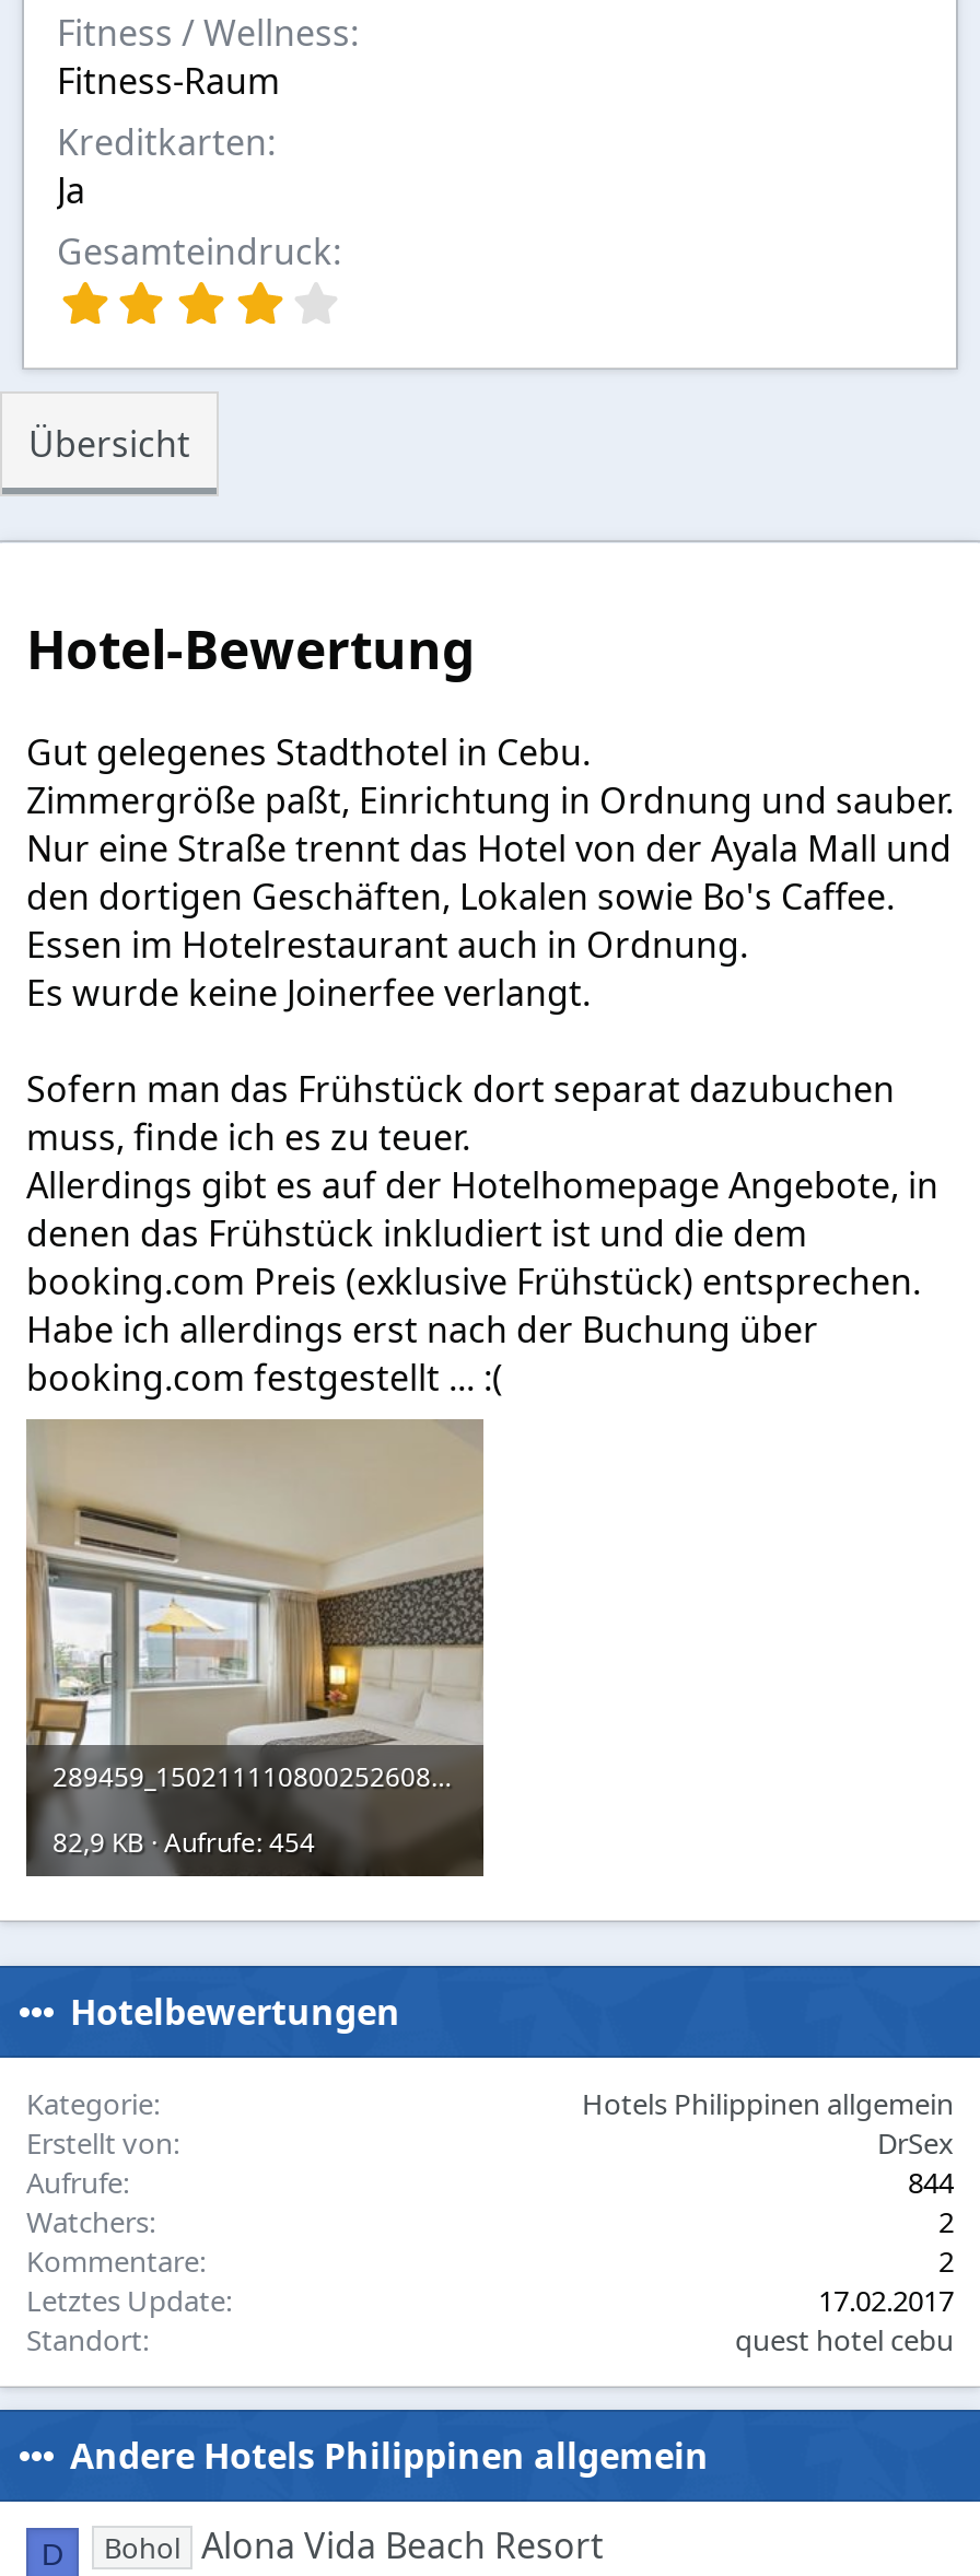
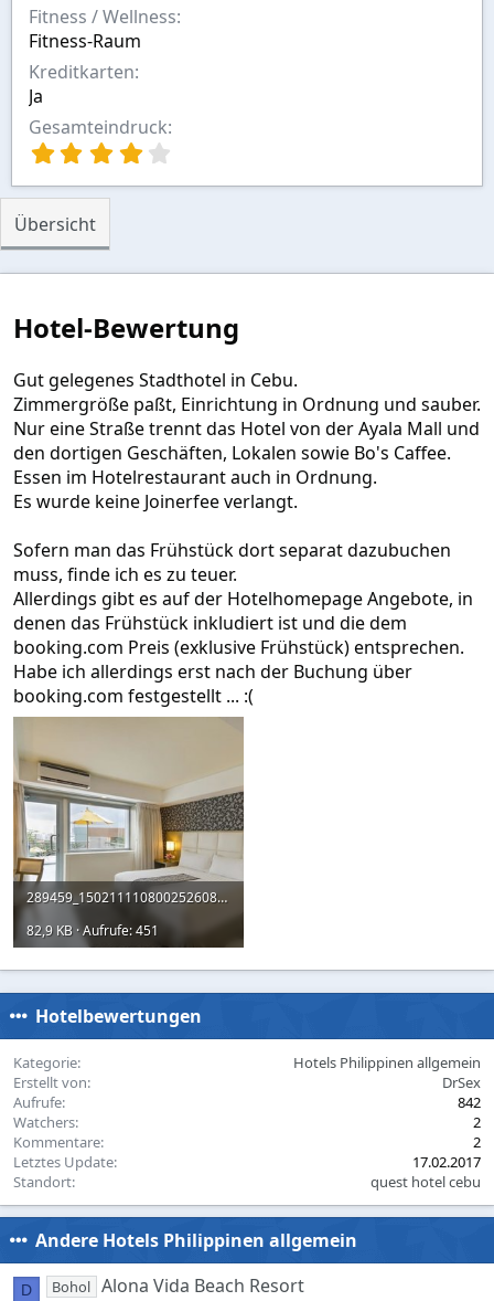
- 82,9 KB · Aufrufe: 454
+ 82,9 KB · Aufrufe: 451

- 844
+ 842
